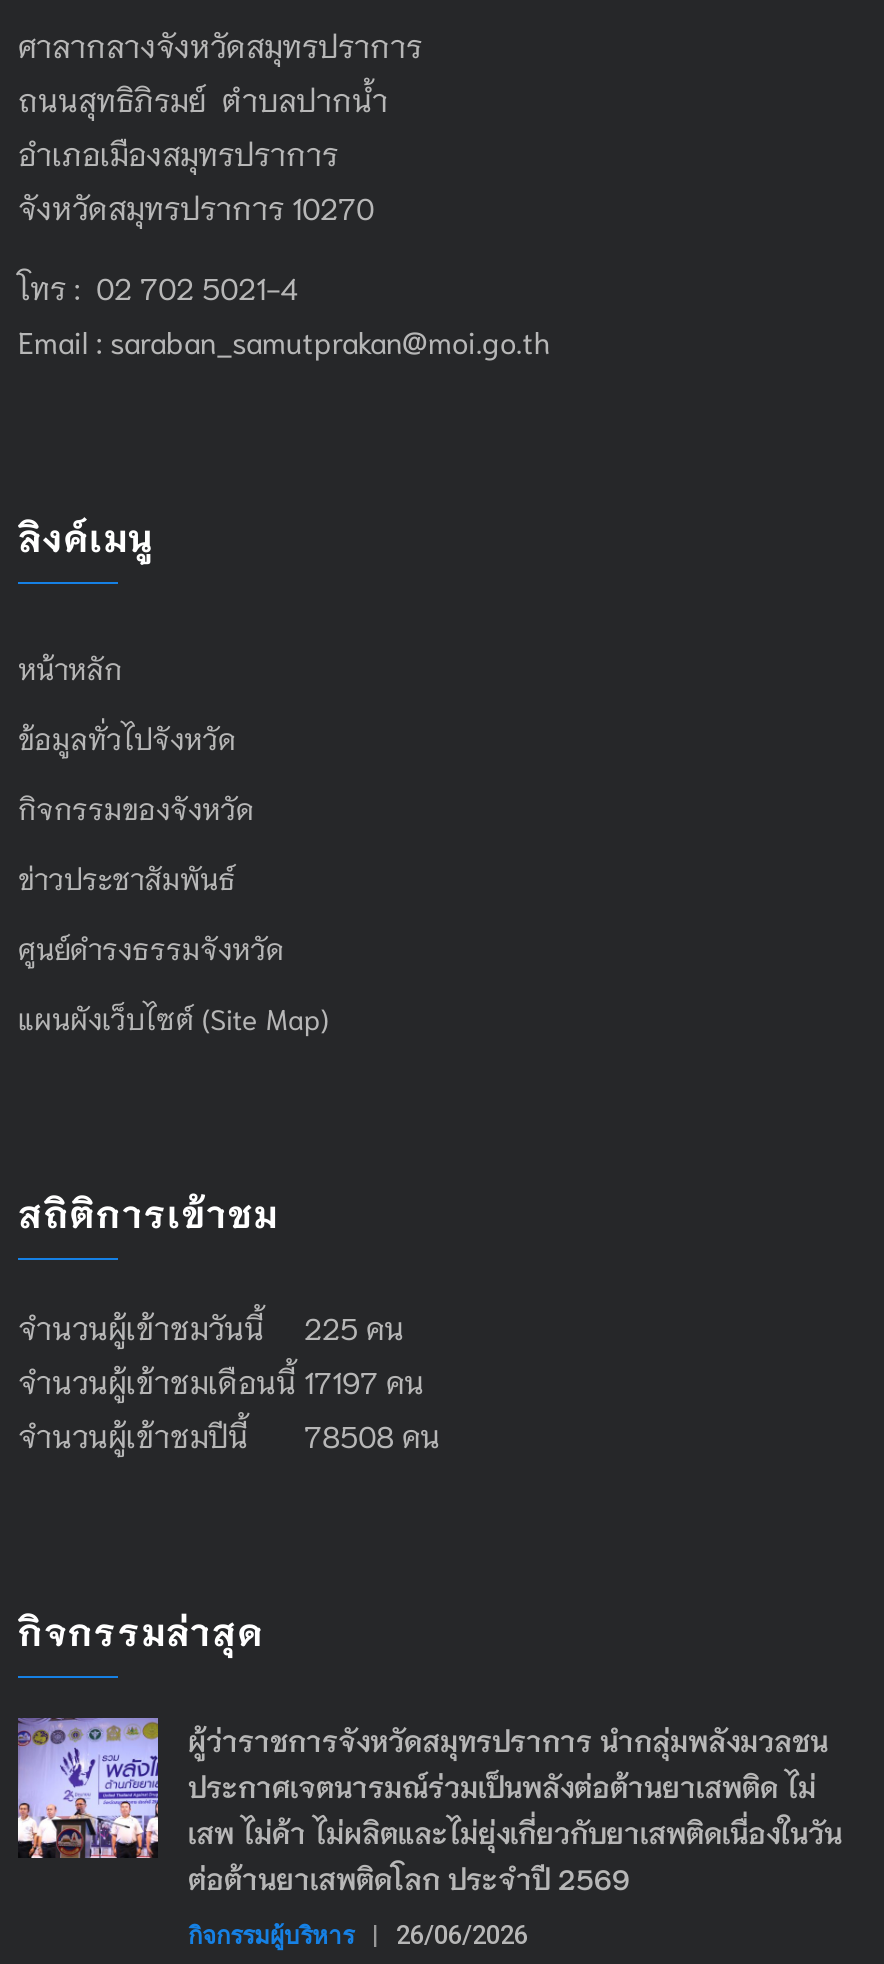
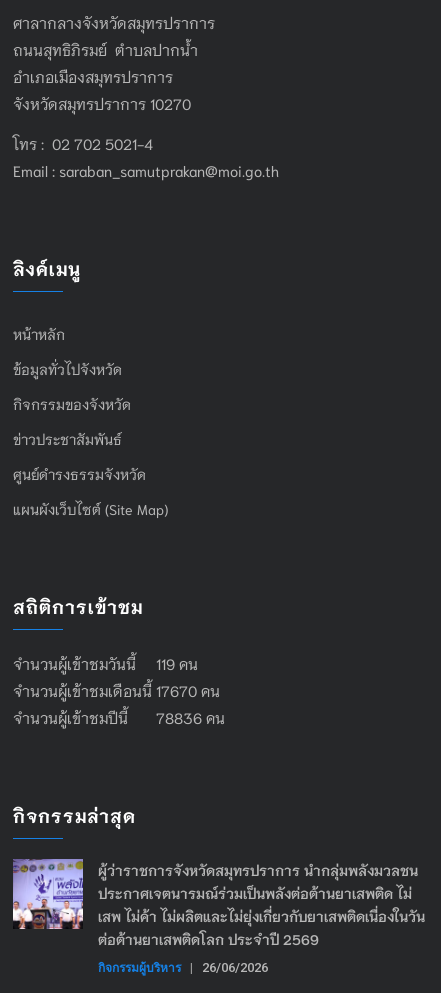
- จำนวนผู้เข้าชมวันนี้ 225 คน
+ จำนวนผู้เข้าชมวันนี้ 119 คน

- จำนวนผู้เข้าชมเดือนนี้ 17197 คน
+ จำนวนผู้เข้าชมเดือนนี้ 17670 คน

- จำนวนผู้เข้าชมปีนี้ 78508 คน
+ จำนวนผู้เข้าชมปีนี้ 78836 คน
